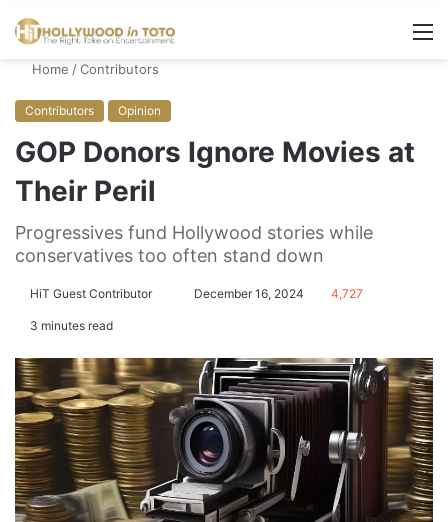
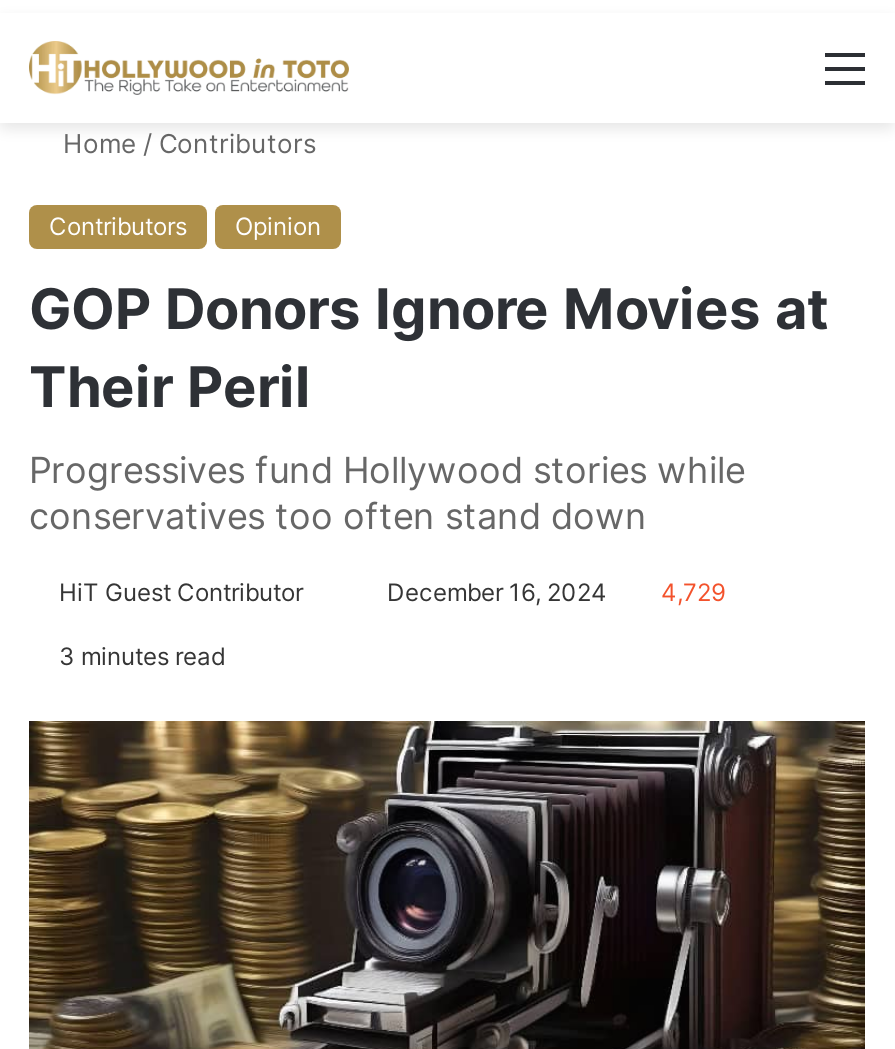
- 4,727
+ 4,729
